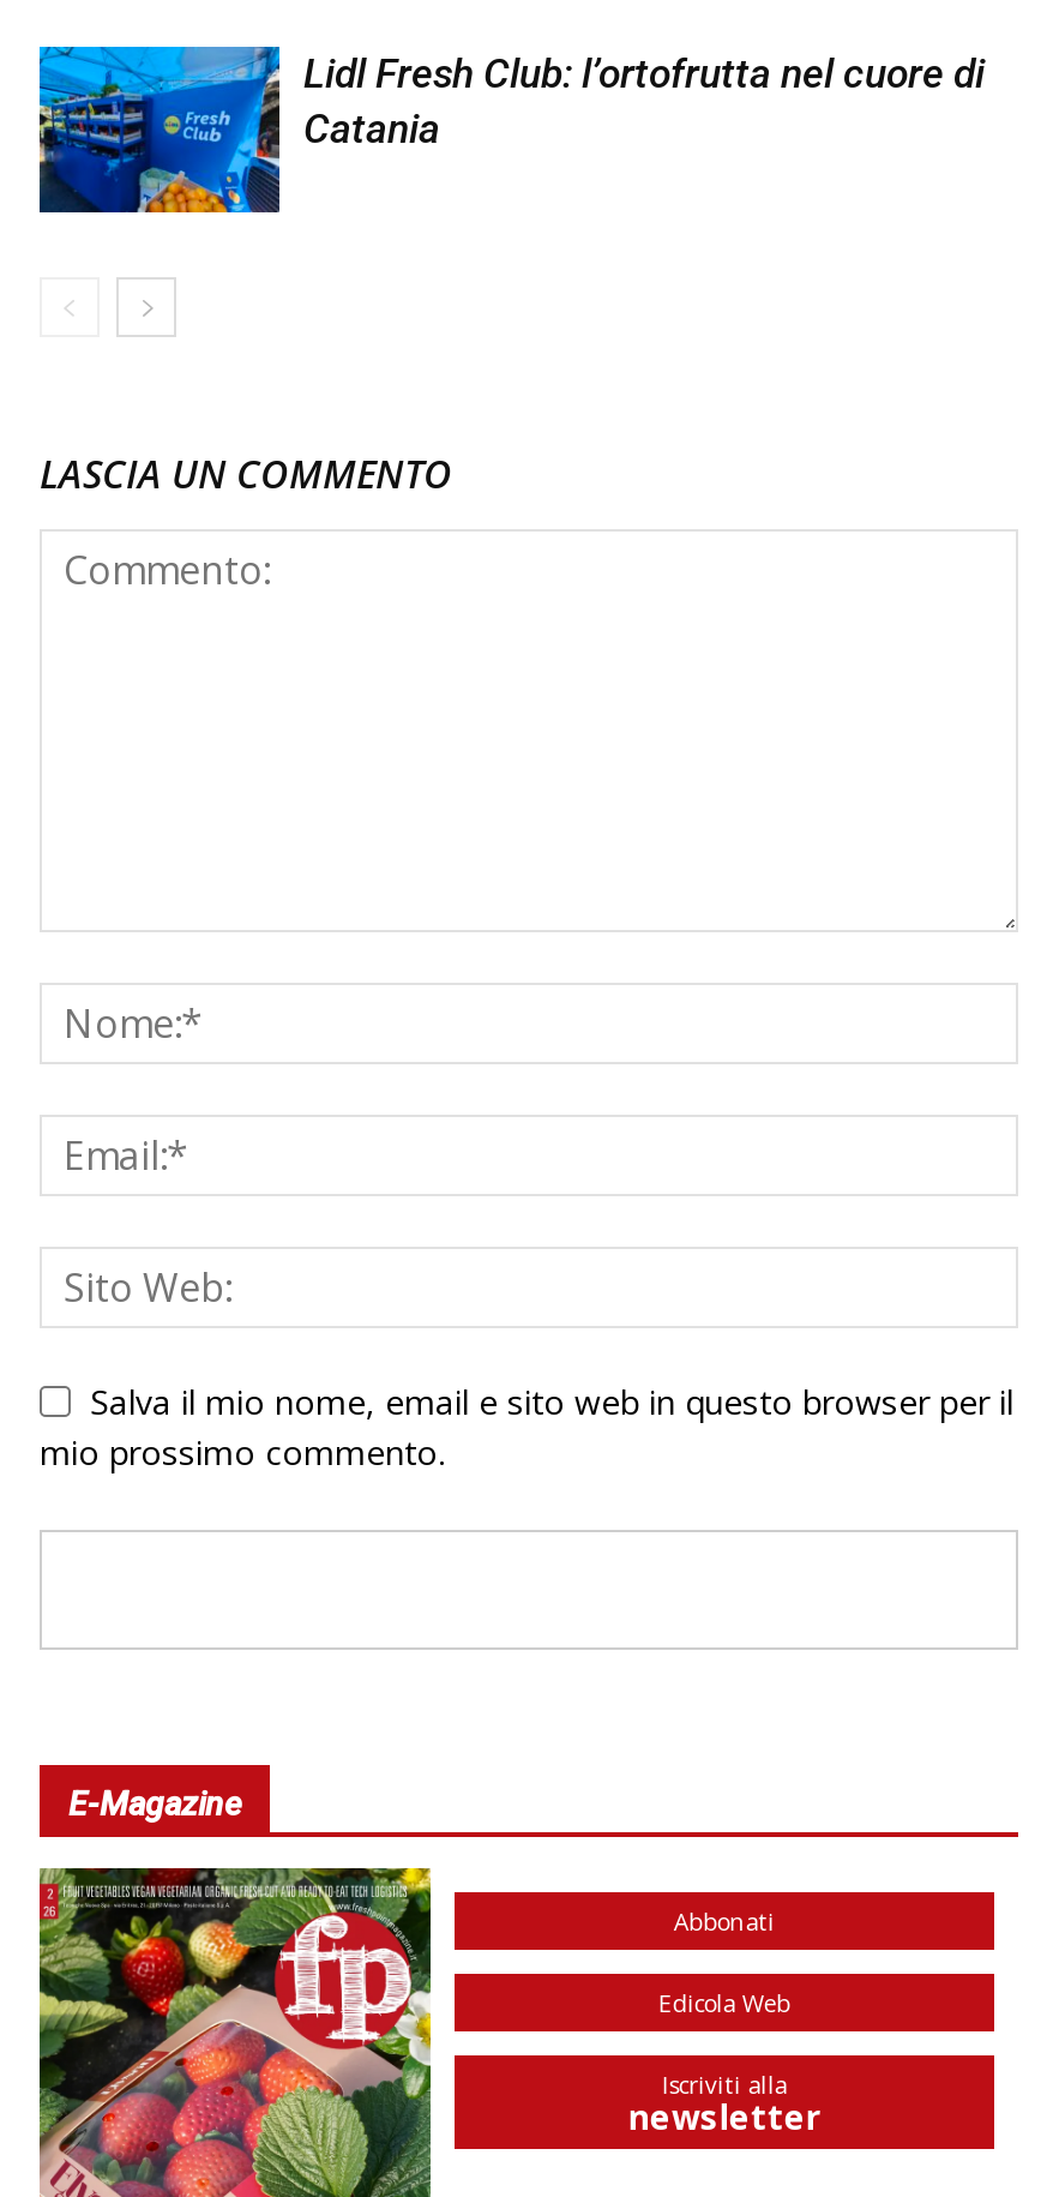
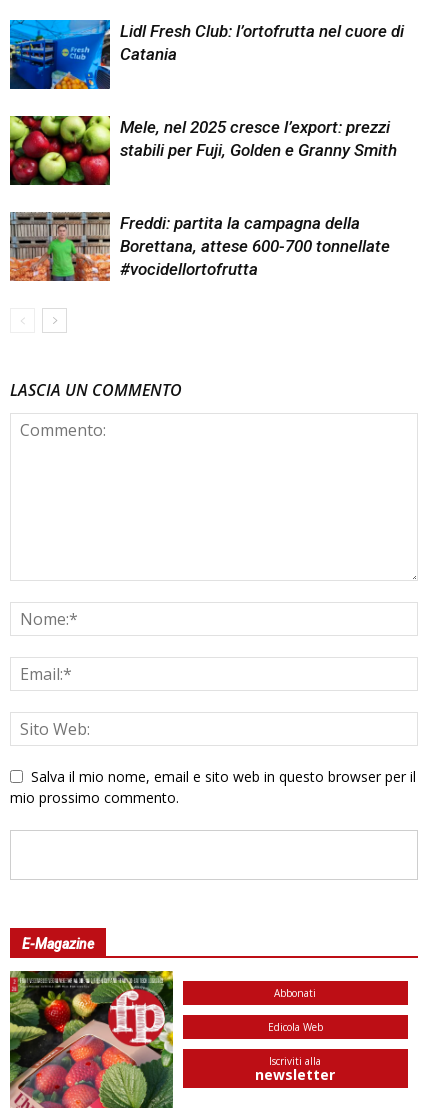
+ [image]
+ Mele, nel 2025 cresce l’export: prezzi
+ stabili per Fuji, Golden e Granny Smith

+ [image]
+ Freddi: partita la campagna della
+ Borettana, attese 600-700 tonnellate
+ #vocidellortofrutta
